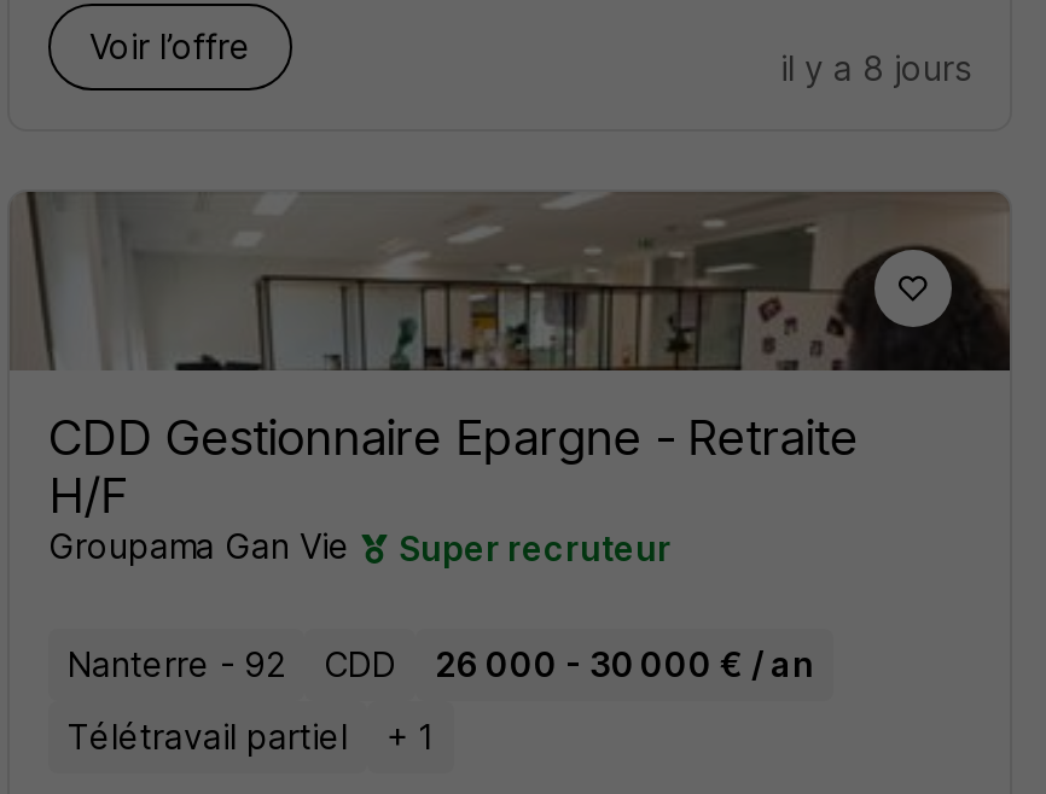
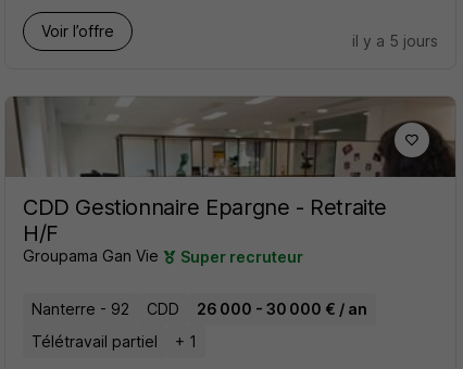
- il y a 8 jours
+ il y a 5 jours
